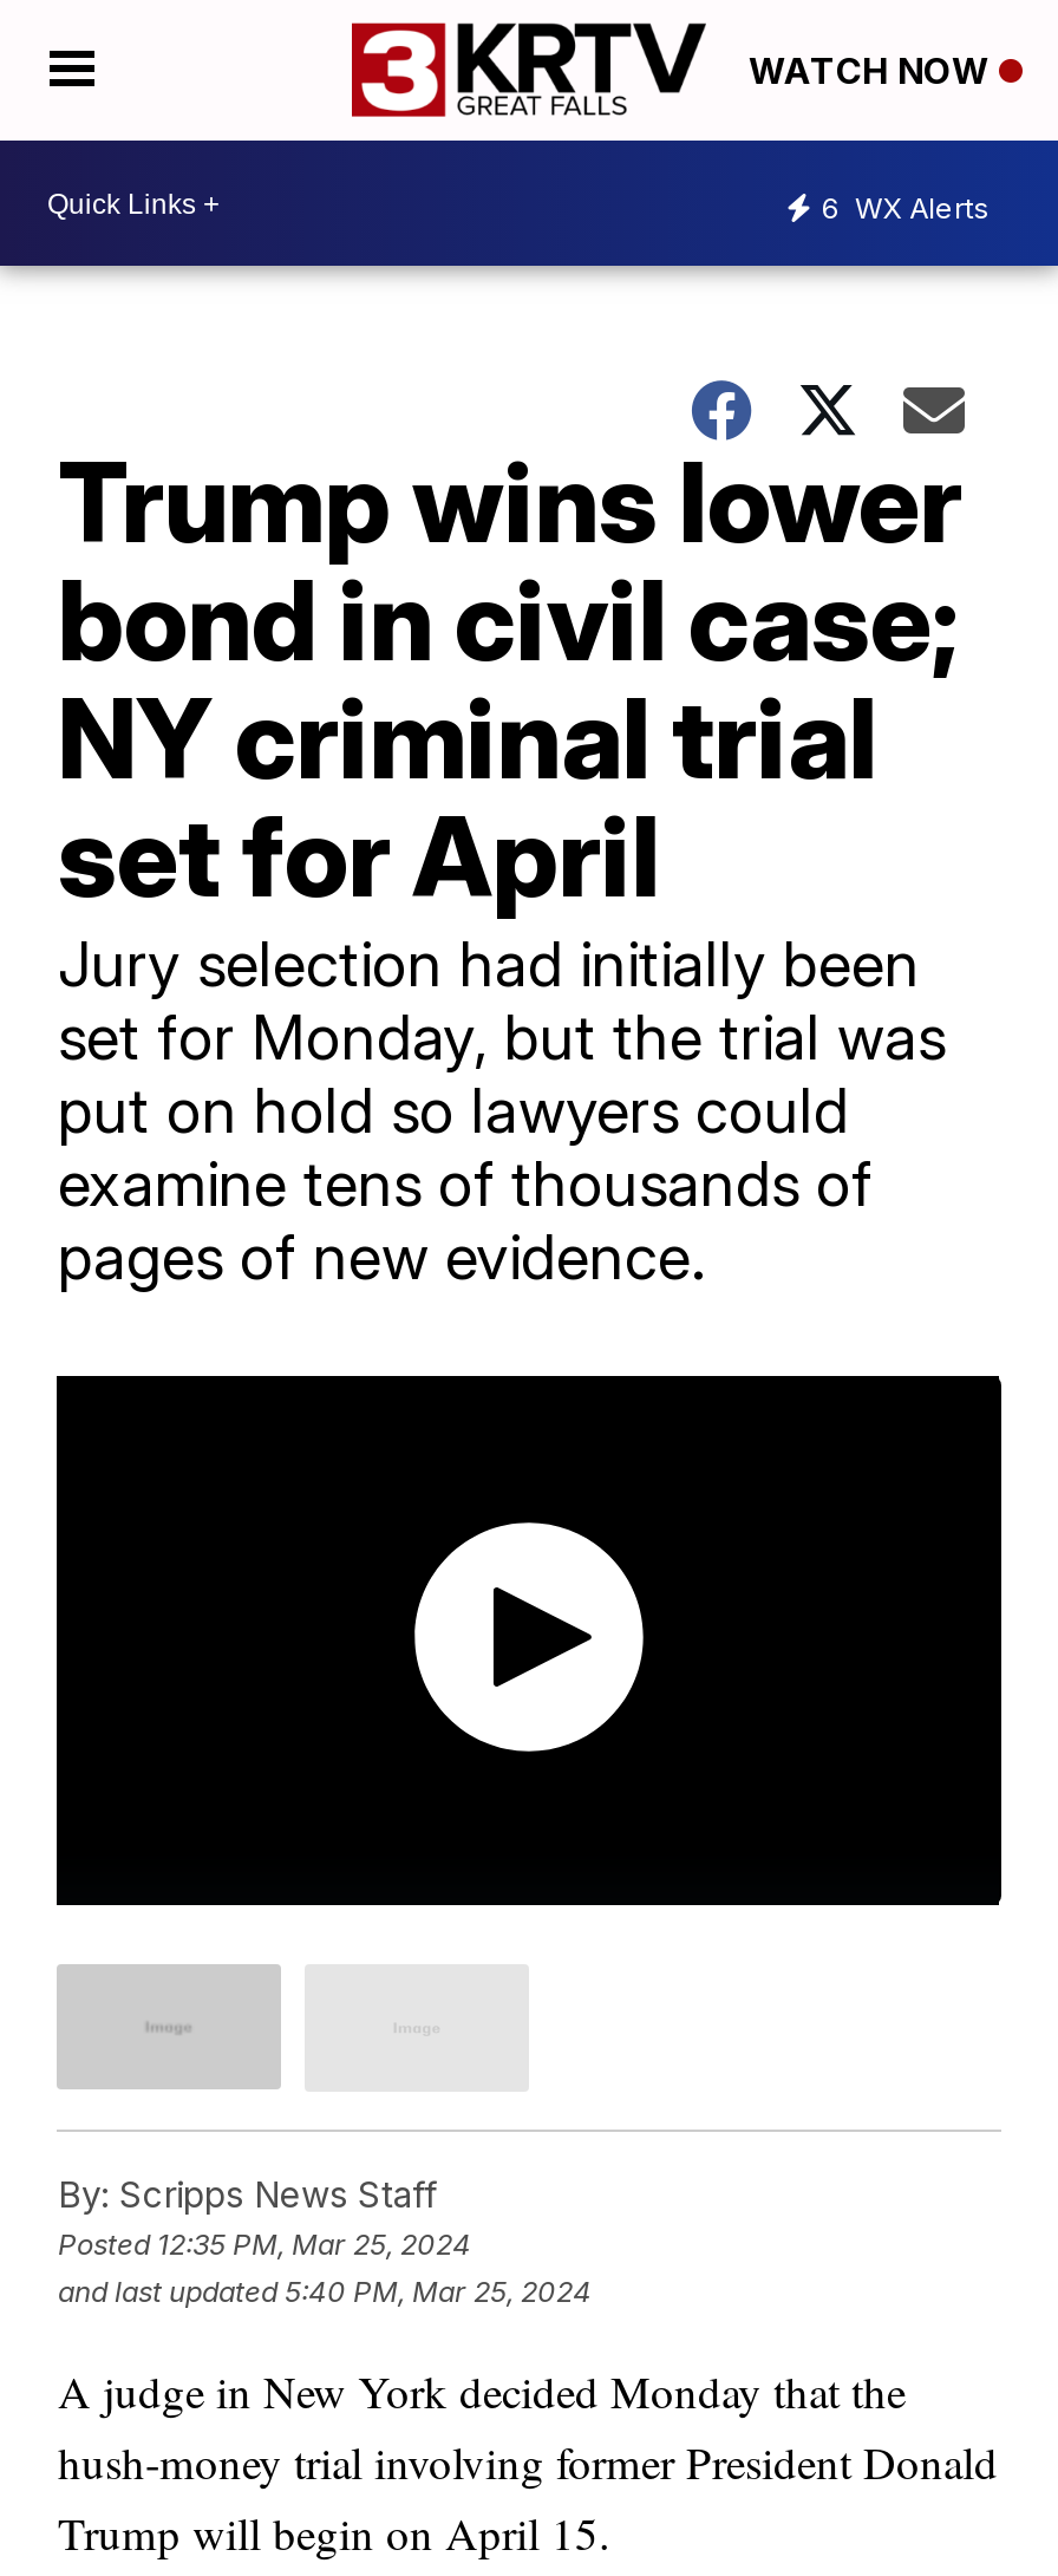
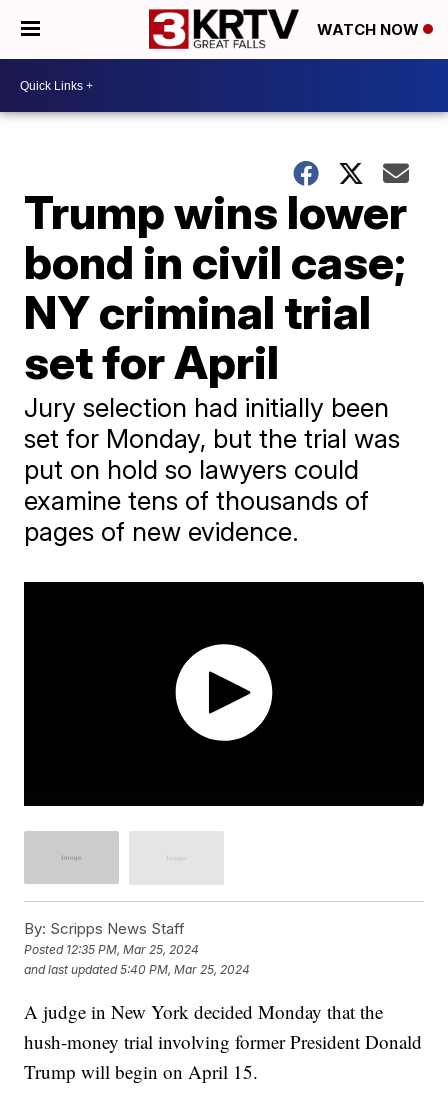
- 6 WX Alerts
